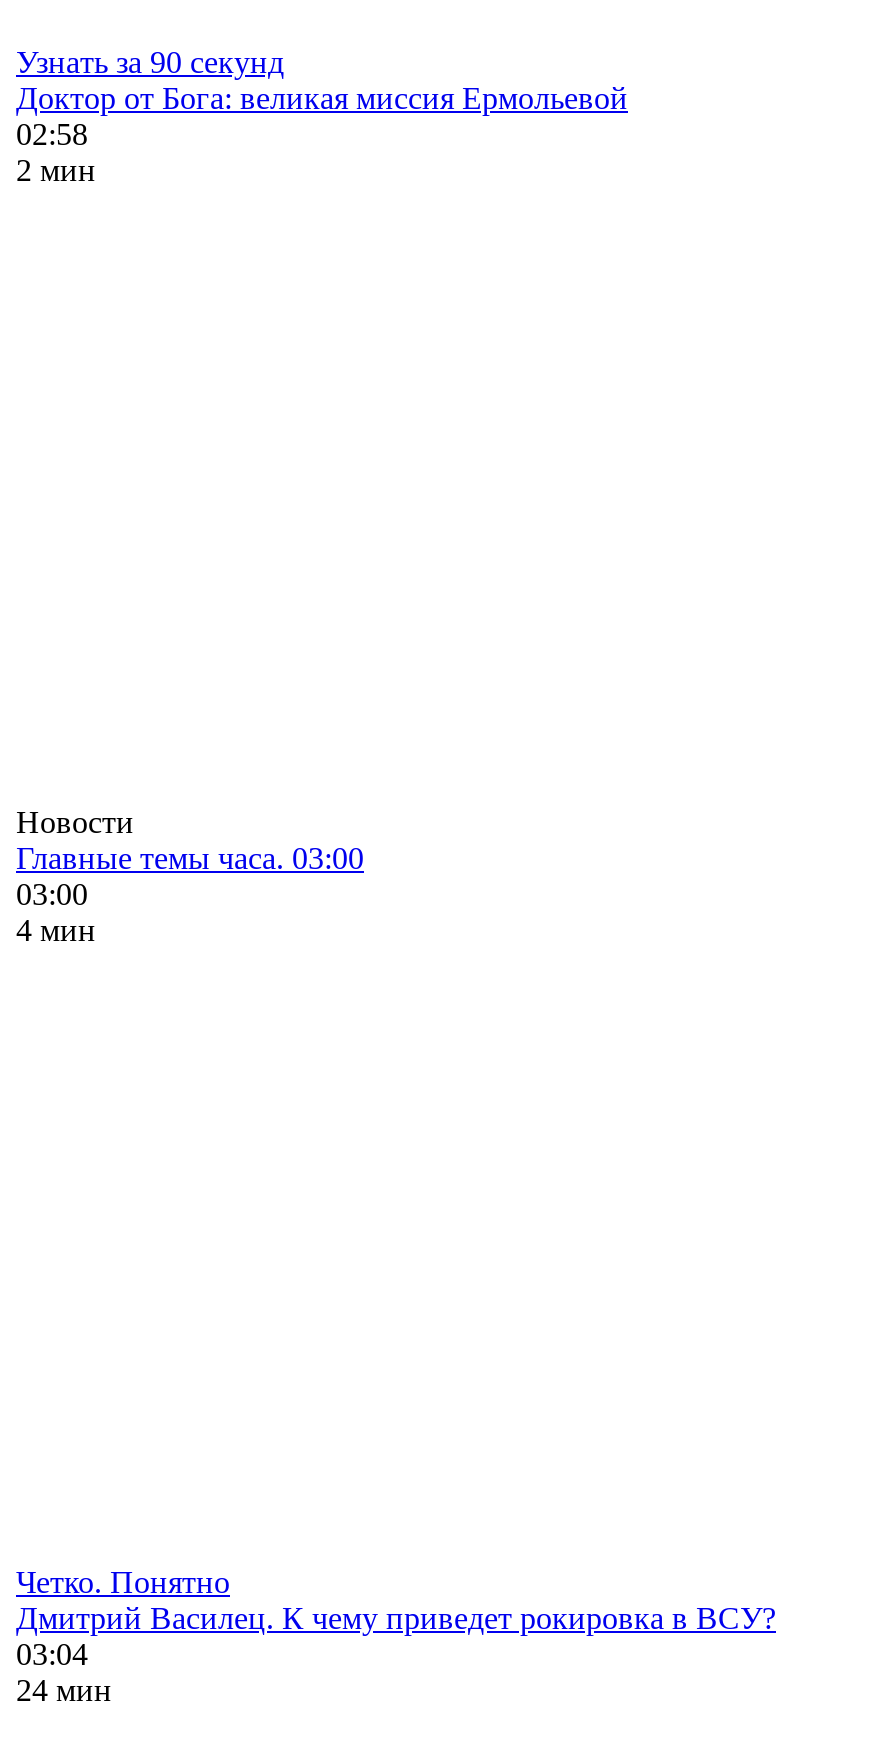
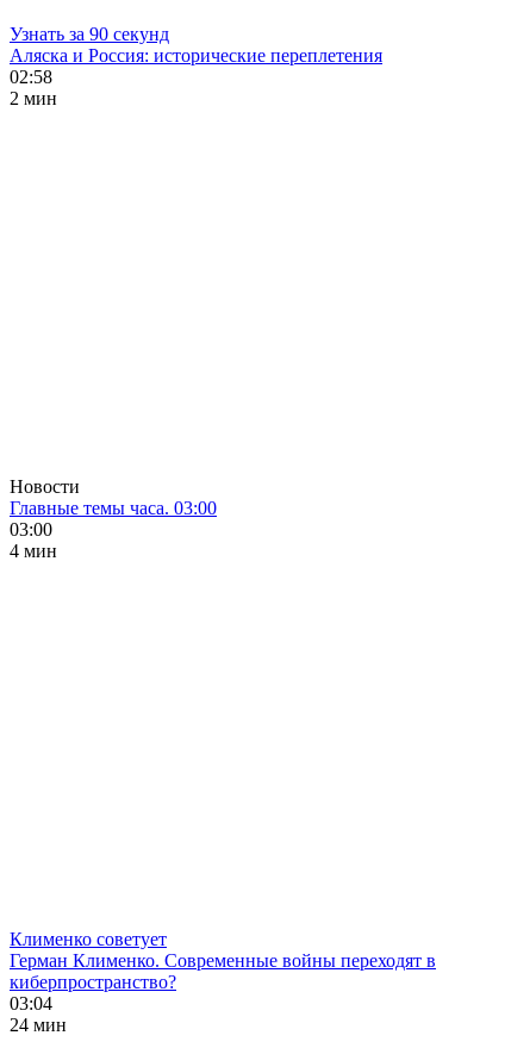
- Доктор от Бога: великая миссия Ермольевой
+ Аляска и Россия: исторические переплетения

- Четко. Понятно
- Дмитрий Василец. К чему приведет рокировка в ВСУ?
+ Клименко советует
+ Герман Клименко. Современные войны переходят в
+ киберпространство?
